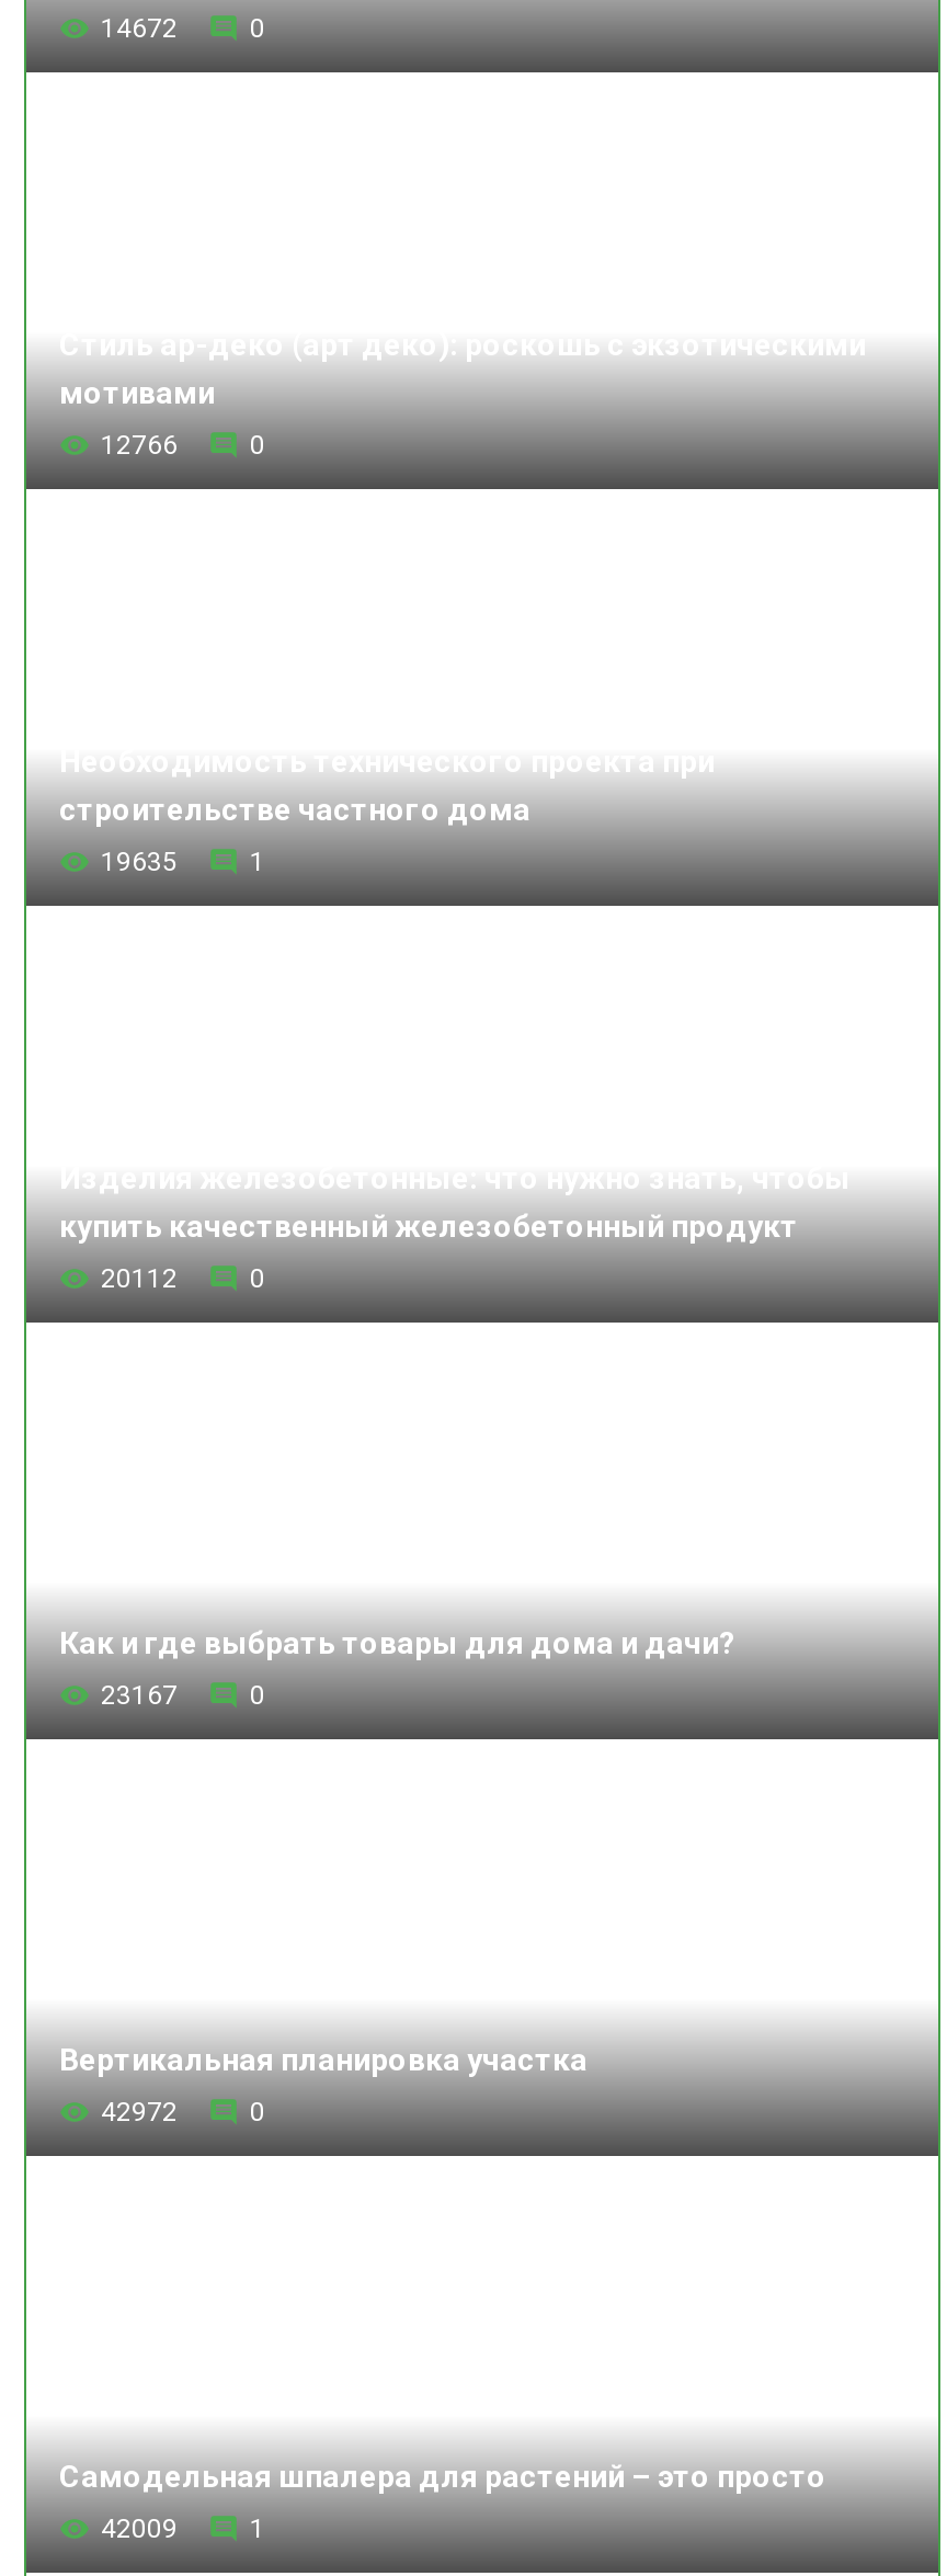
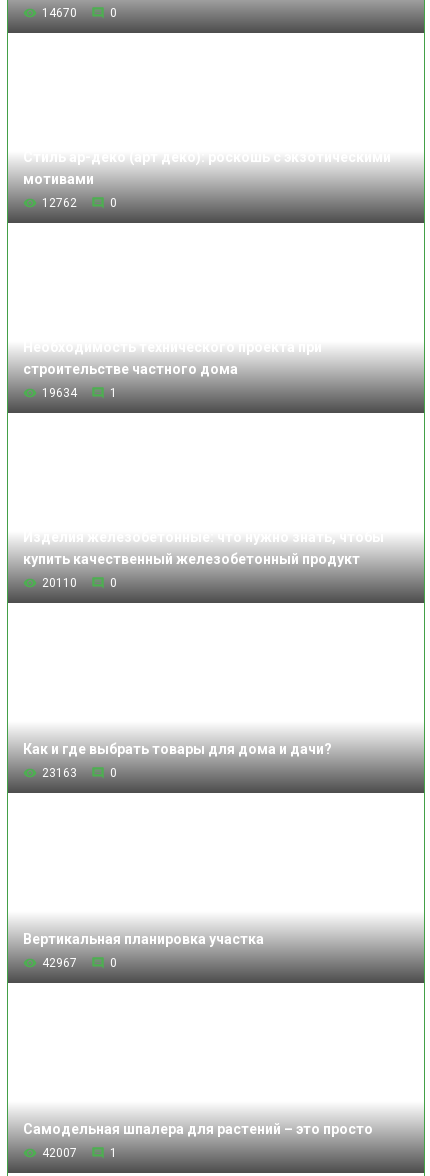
- 14672
+ 14670

- 12766
+ 12762

- 19635
+ 19634

- 20112
+ 20110

- 23167
+ 23163

- 42972
+ 42967

- 42009
+ 42007
